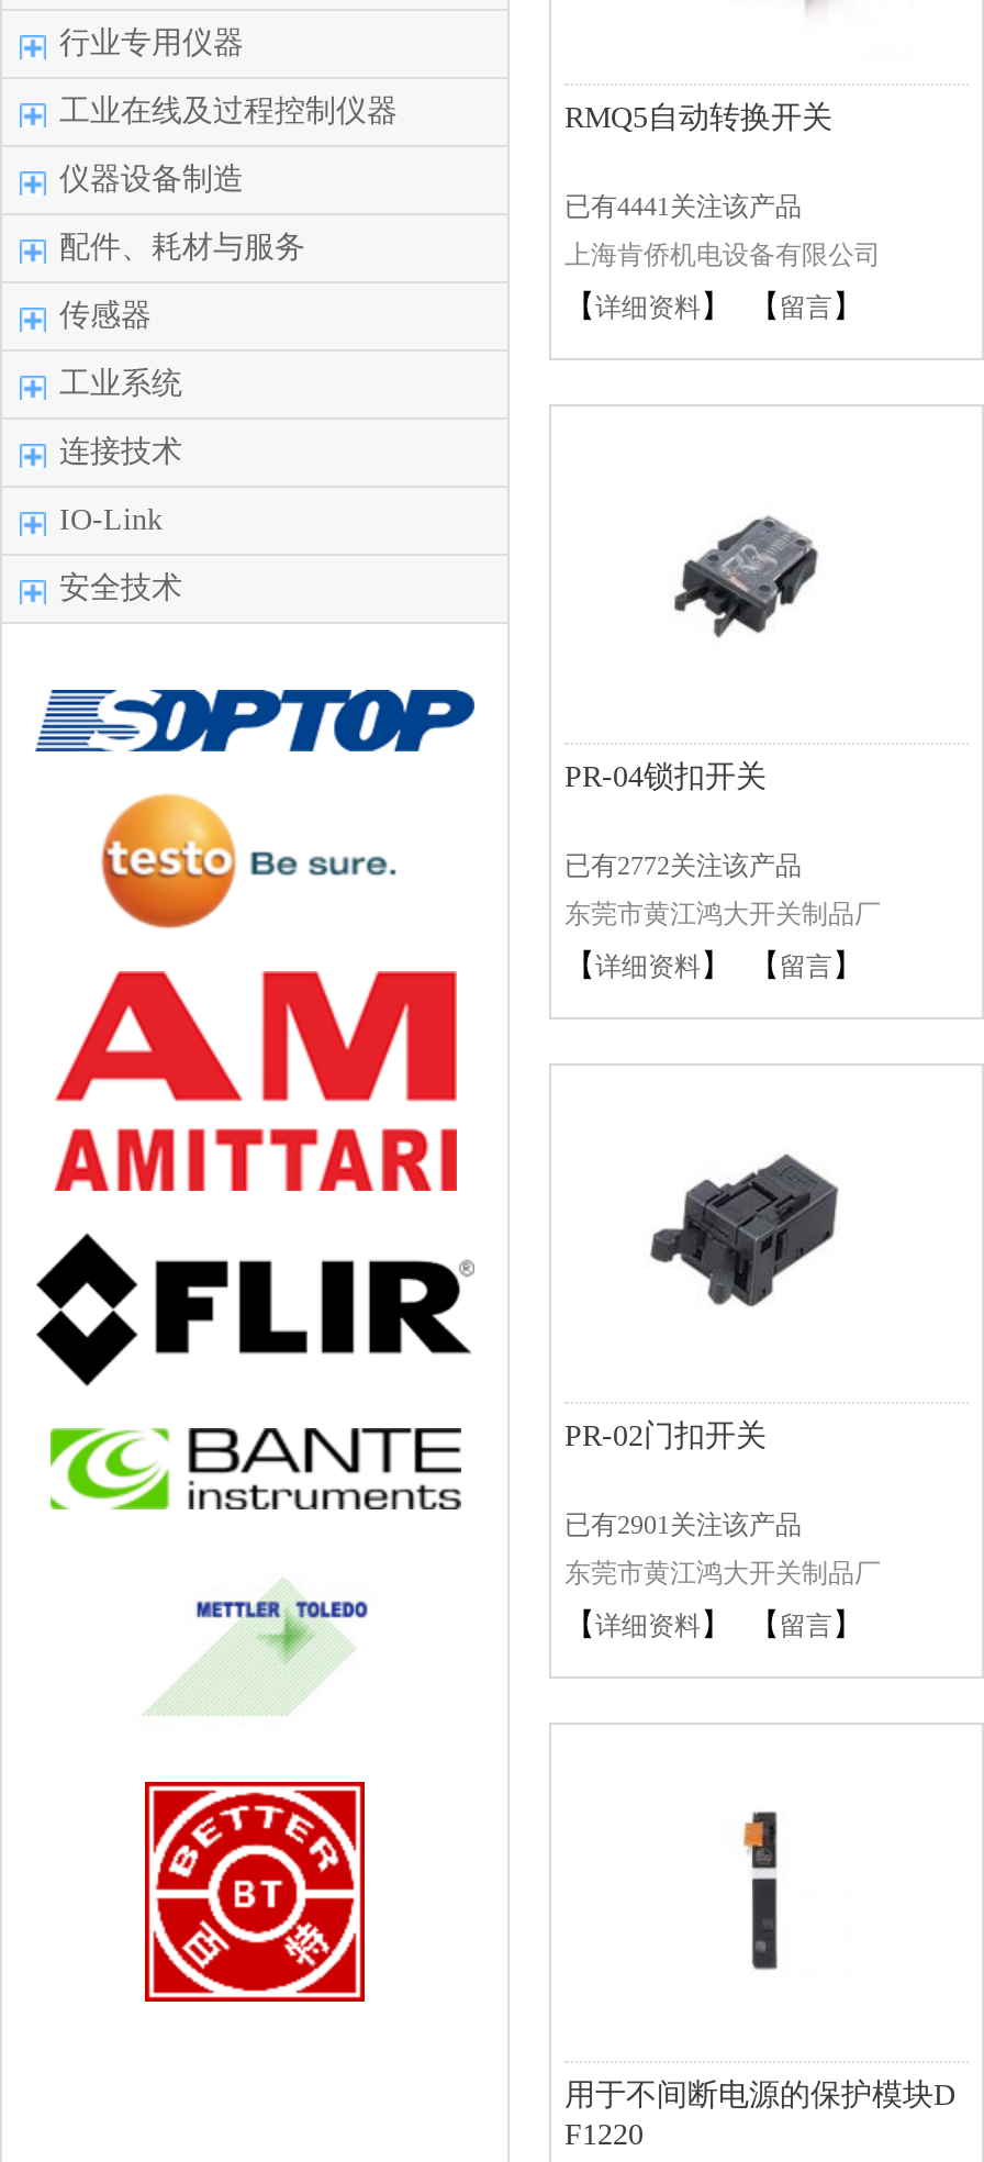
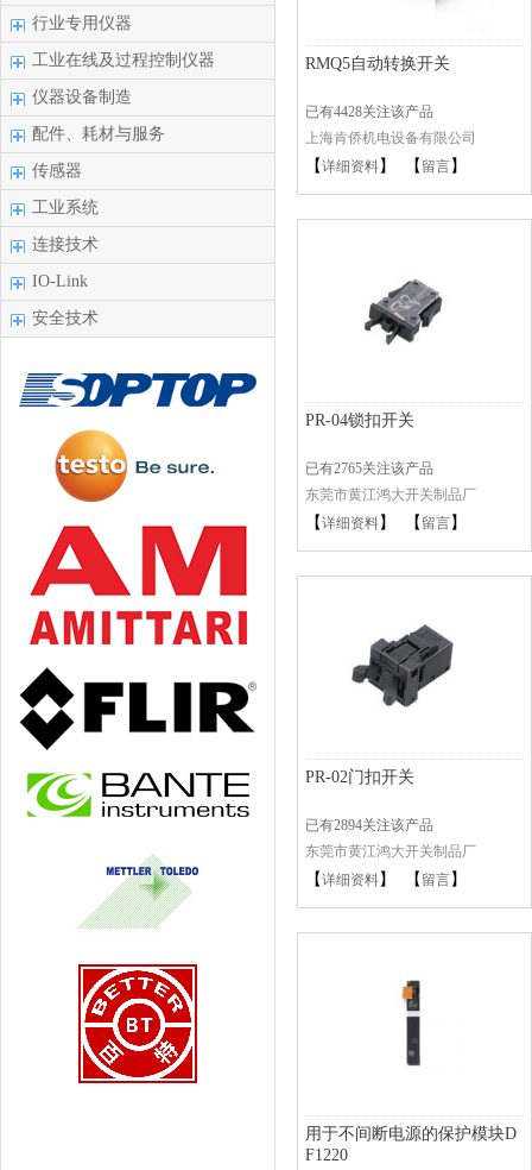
- 已有4441关注该产品
+ 已有4428关注该产品

- 已有2772关注该产品
+ 已有2765关注该产品

- 已有2901关注该产品
+ 已有2894关注该产品
